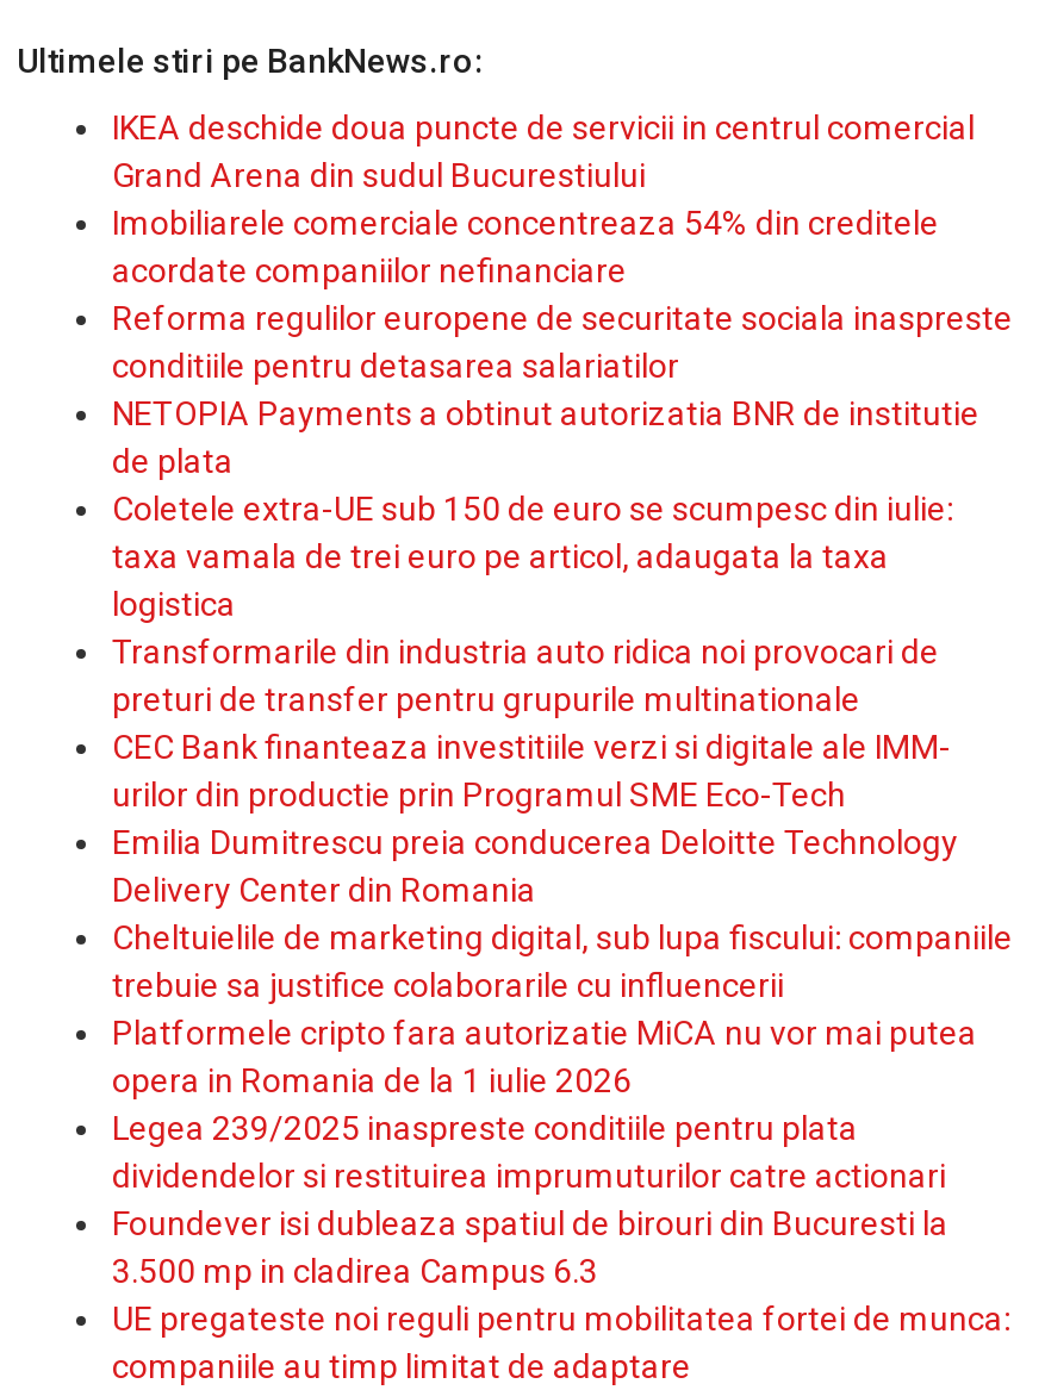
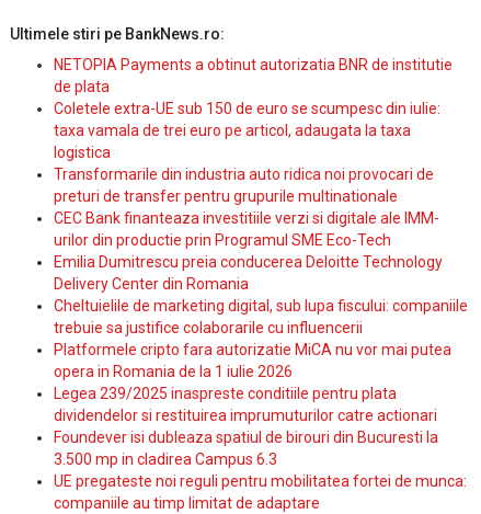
- IKEA deschide doua puncte de servicii in centrul comercial
- Grand Arena din sudul Bucurestiului
- Imobiliarele comerciale concentreaza 54% din creditele
- acordate companiilor nefinanciare
- Reforma regulilor europene de securitate sociala inaspreste
- conditiile pentru detasarea salariatilor
